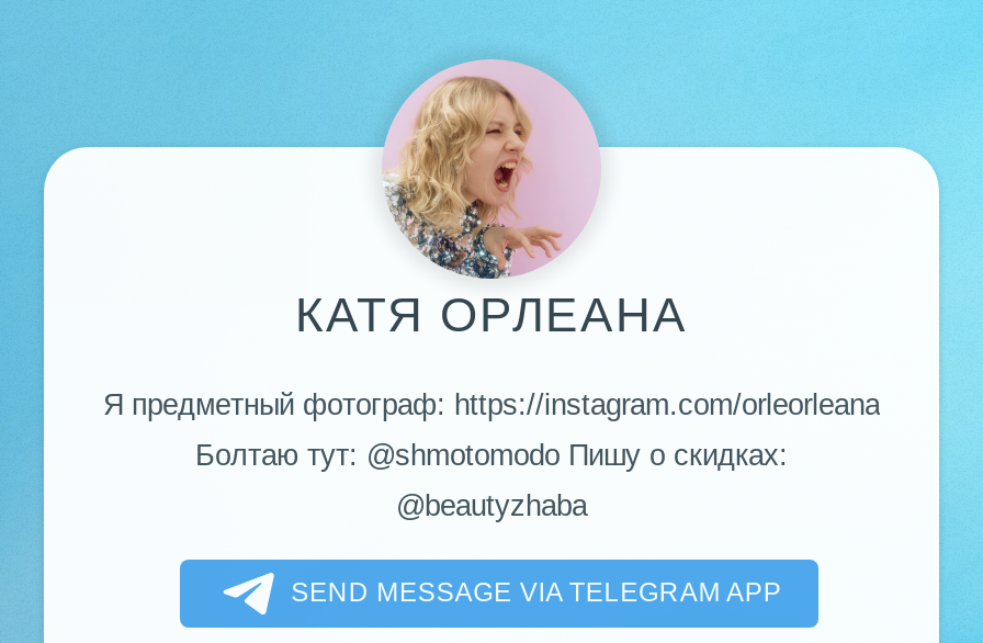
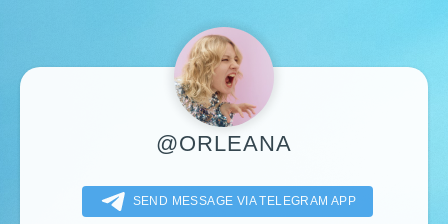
- КАТЯ ОРЛЕАНА
- Я предметный фотограф: https://instagram.com/orleorleana
- Болтаю тут: @shmotomodo Пишу о скидках:
- @beautyzhaba
+ @ORLEANA
